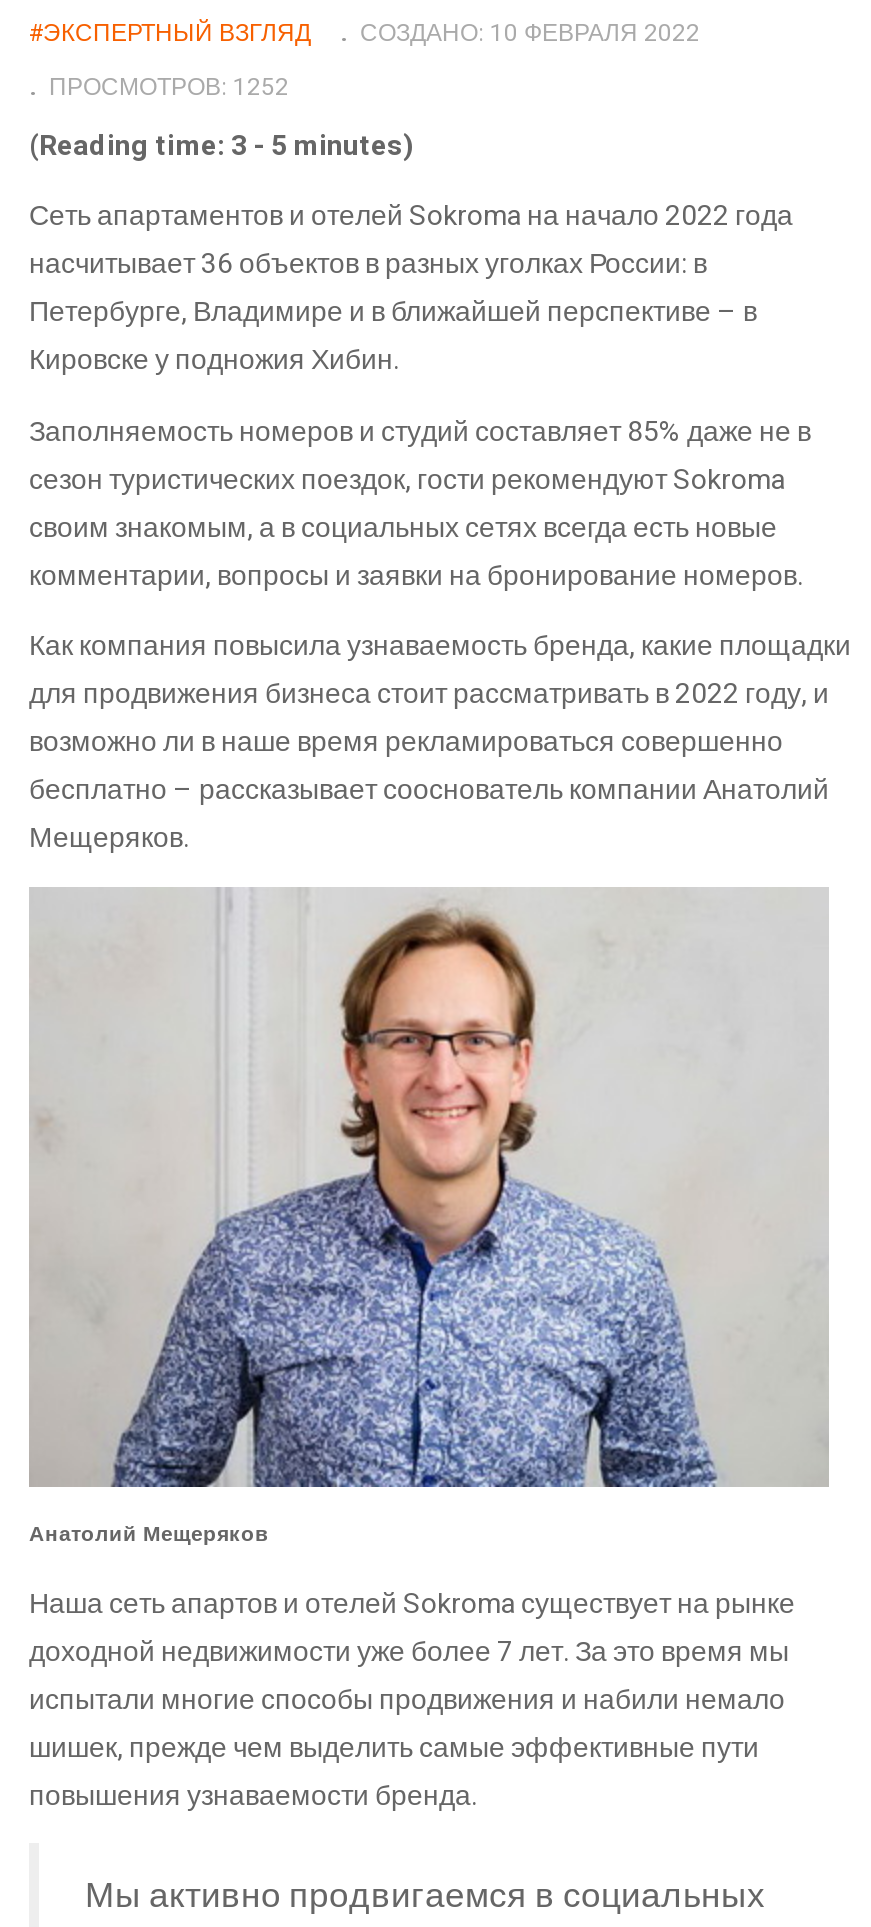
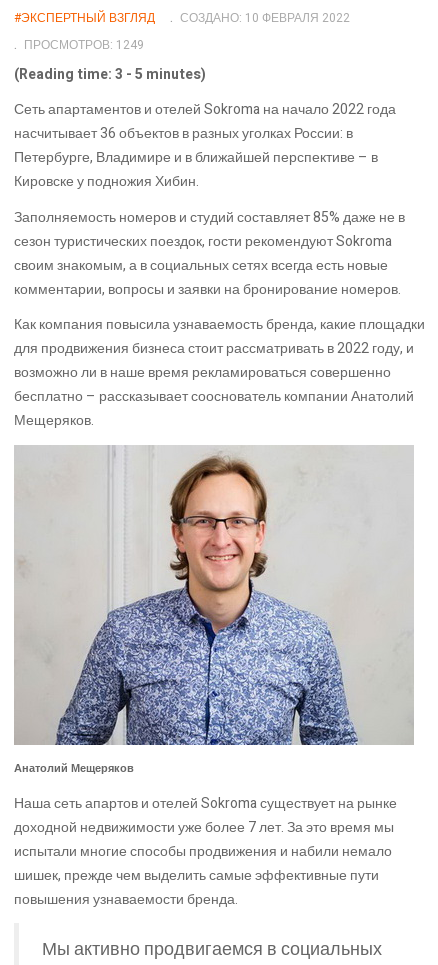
- ПРОСМОТРОВ: 1252
+ ПРОСМОТРОВ: 1249
